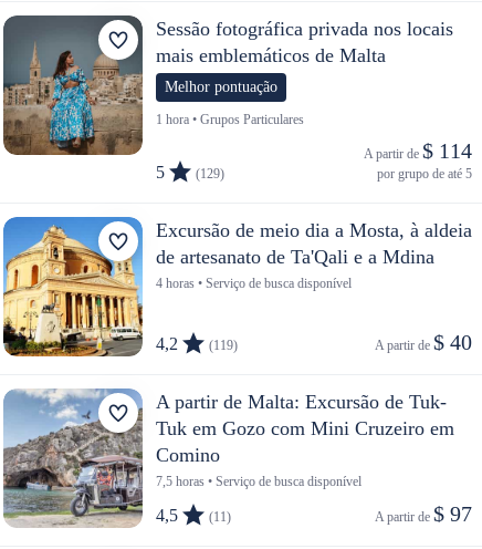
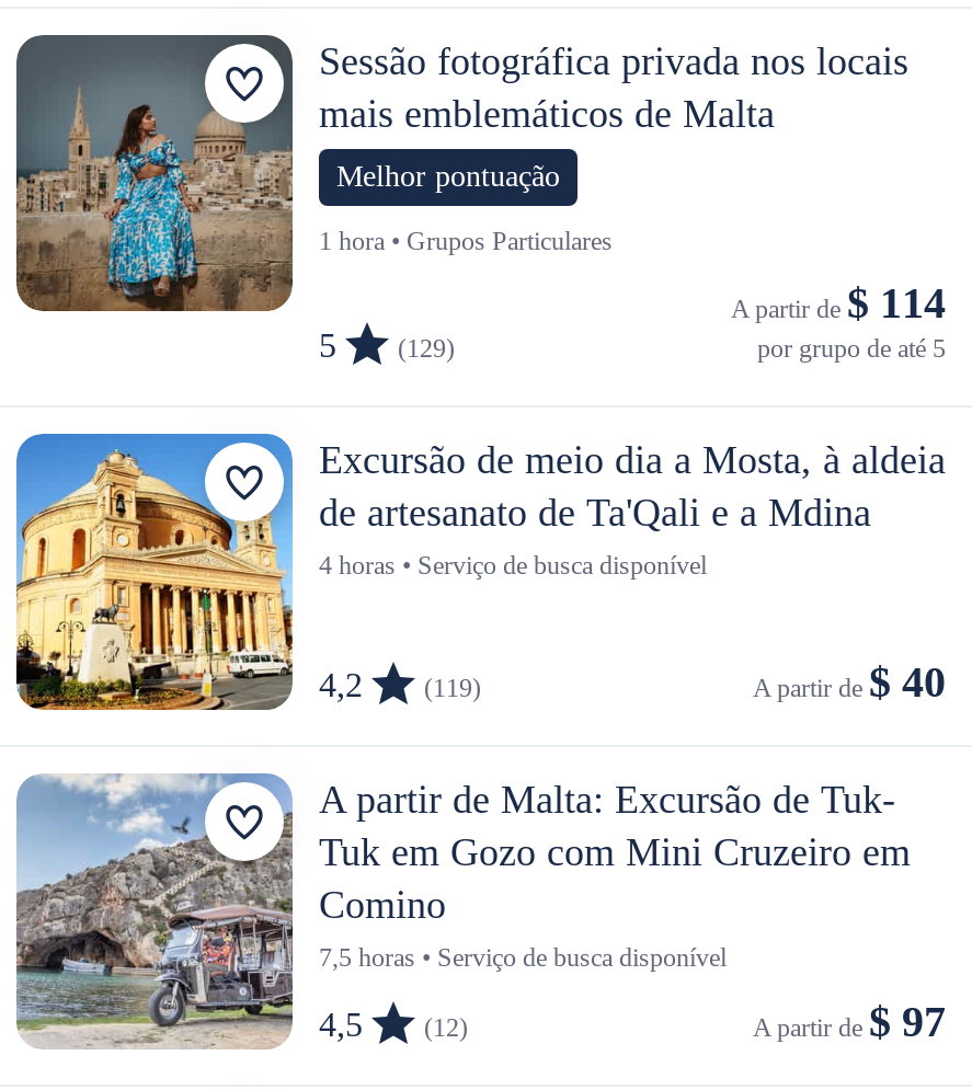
- 4,5 (11)
+ 4,5 (12)
